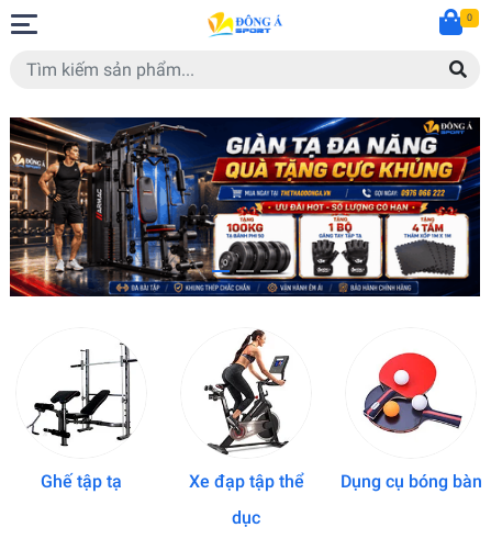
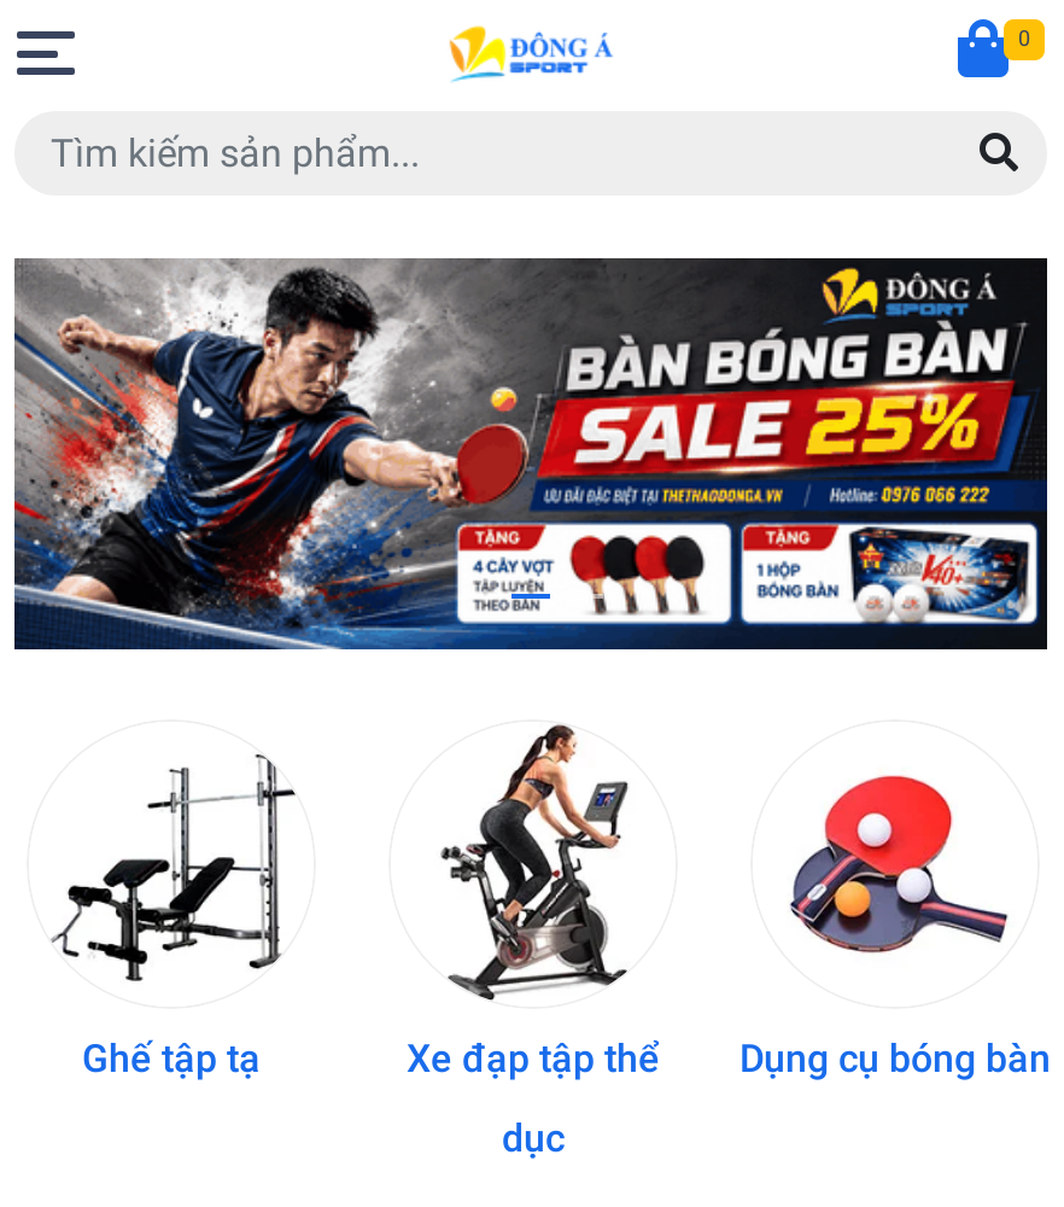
- [image]
+ [image]
